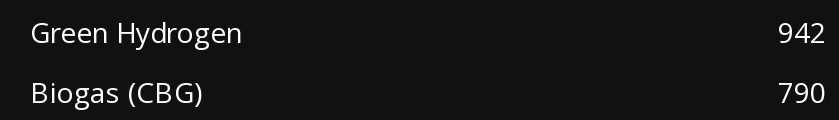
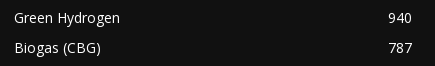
- 942
+ 940

- 790
+ 787
